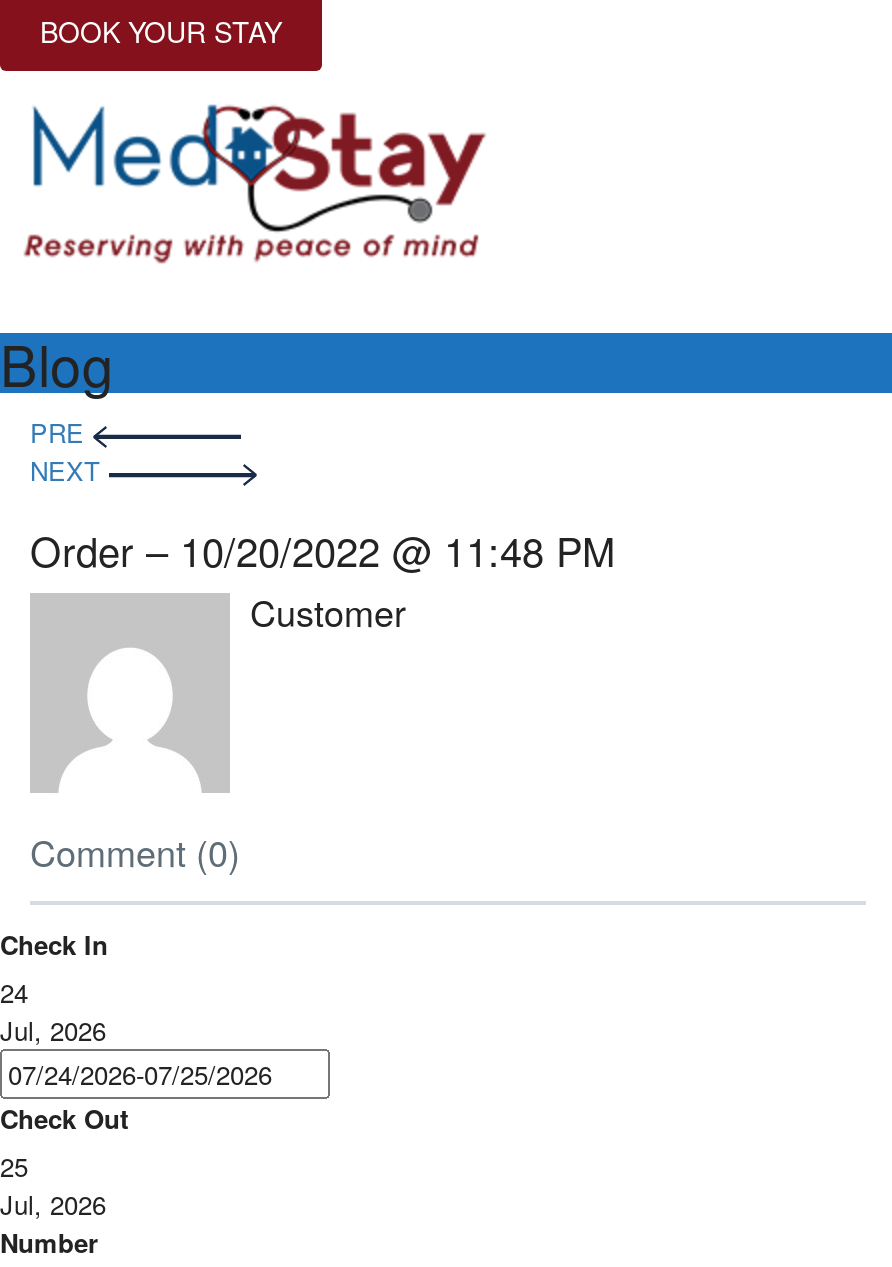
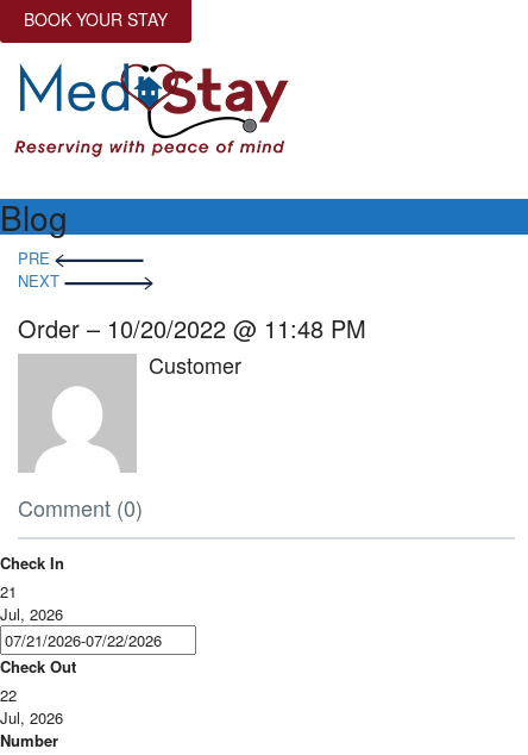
- 24
+ 21

- 25
+ 22
